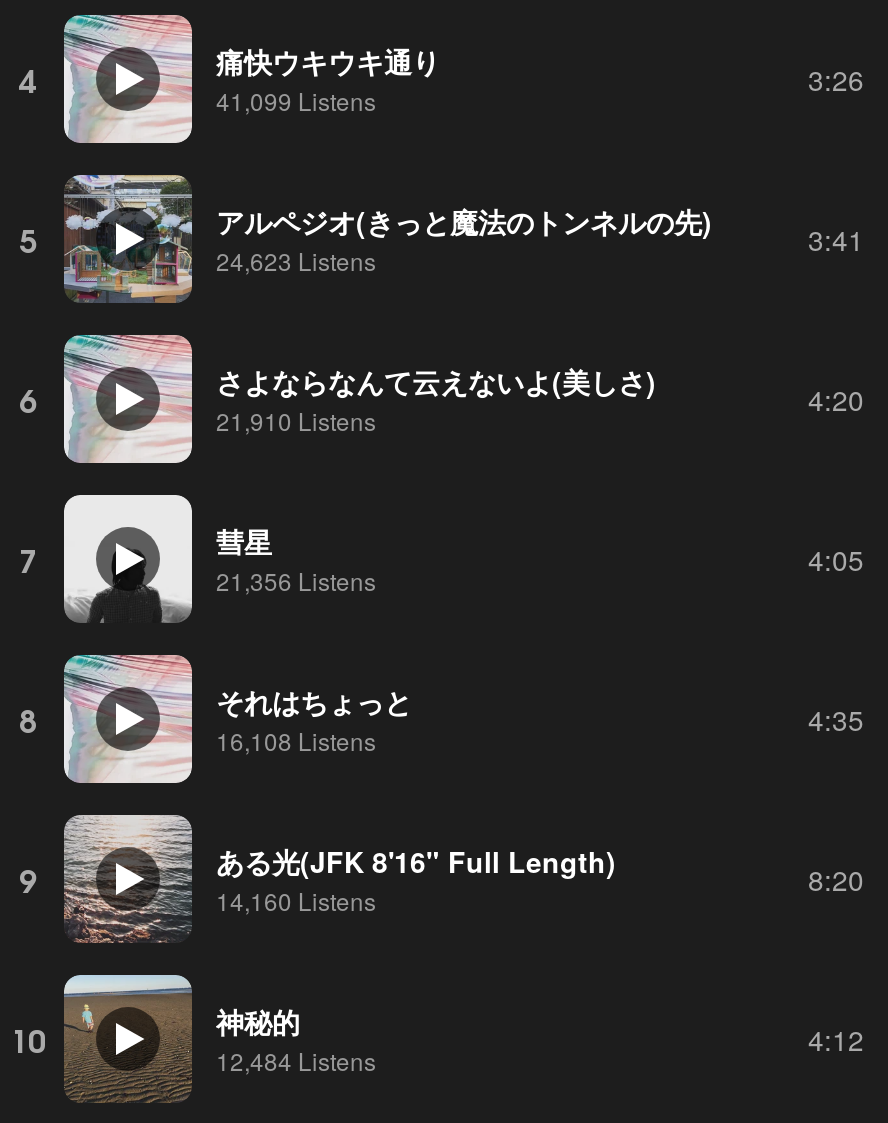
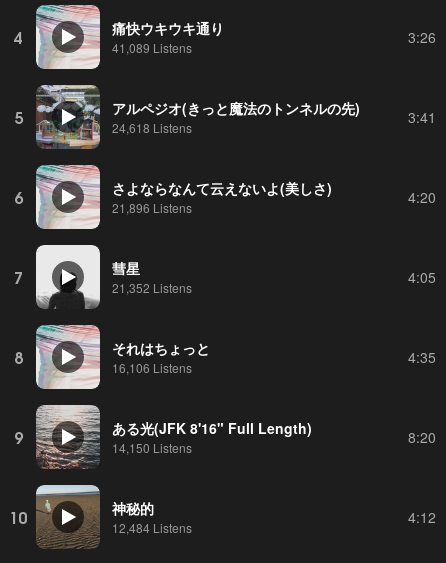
- 41,099 Listens
+ 41,089 Listens

- 24,623 Listens
+ 24,618 Listens

- 21,910 Listens
+ 21,896 Listens

- 21,356 Listens
+ 21,352 Listens

- 16,108 Listens
+ 16,106 Listens

- 14,160 Listens
+ 14,150 Listens
